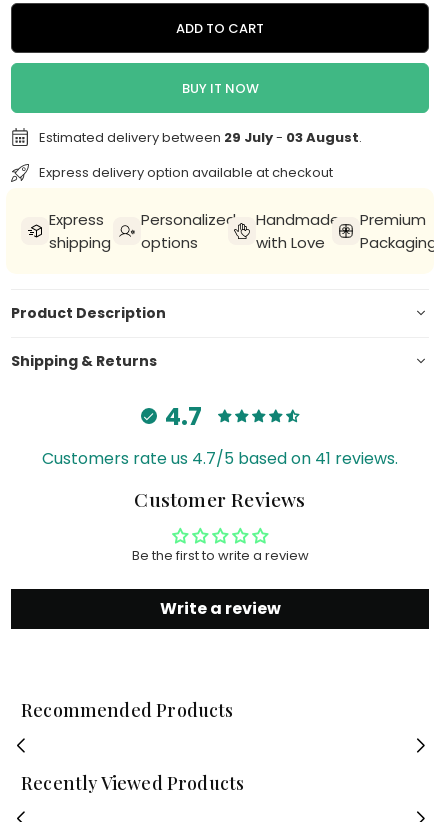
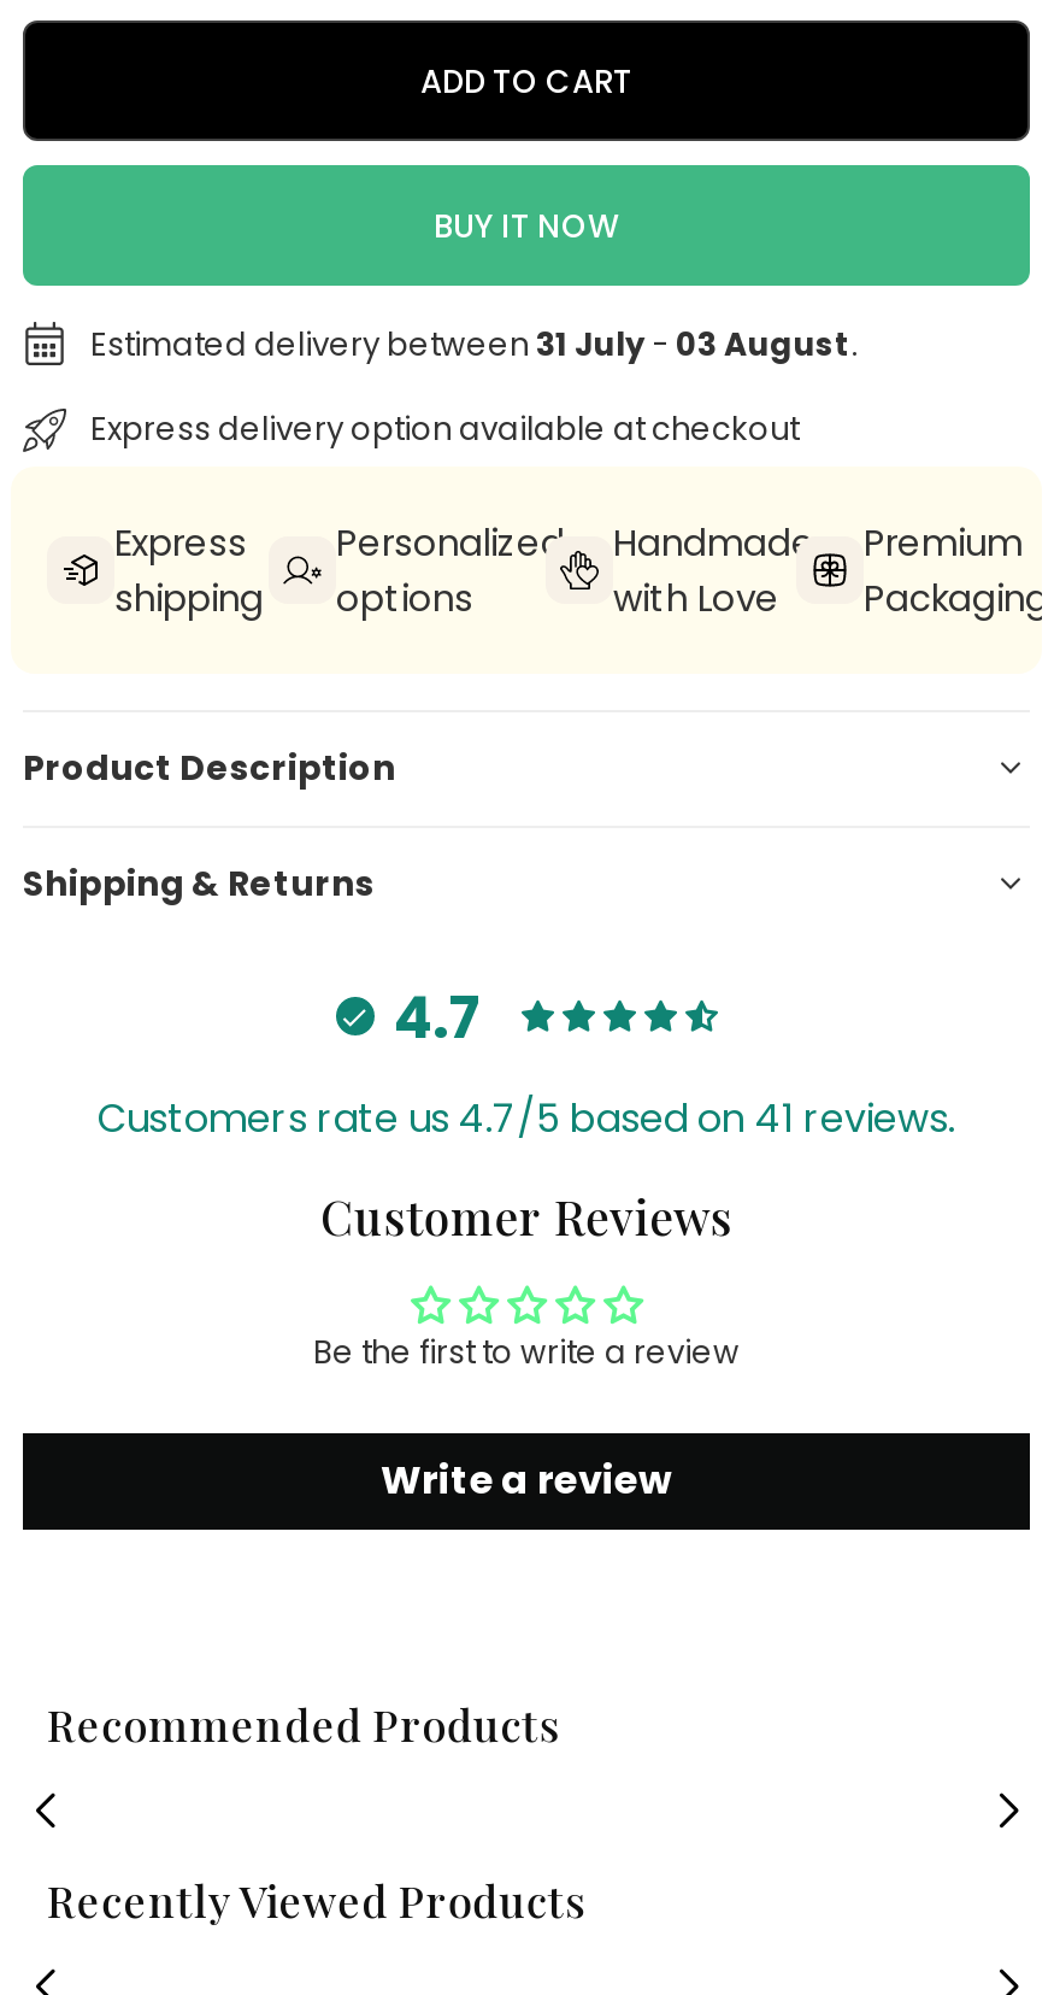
- Estimated delivery between 29 July - 03 August.
+ Estimated delivery between 31 July - 03 August.
